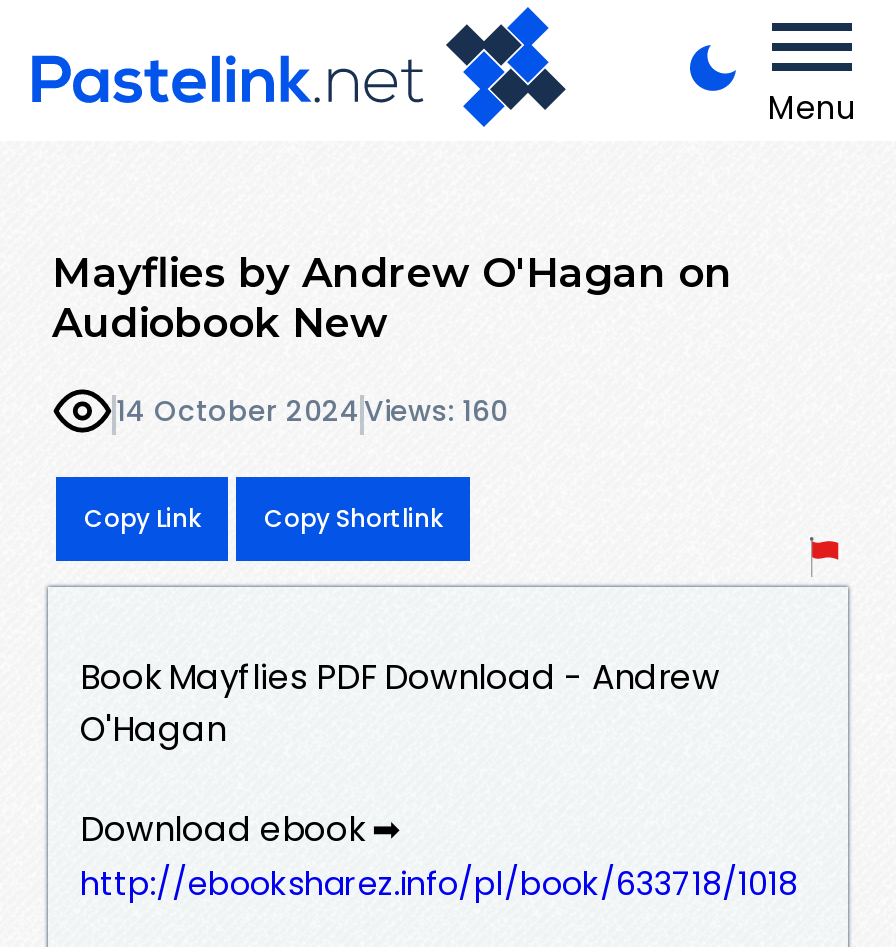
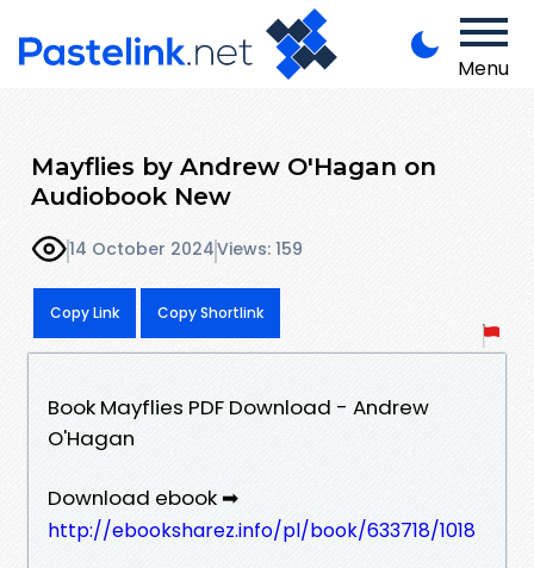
- 14 October 2024 Views: 160
+ 14 October 2024 Views: 159
